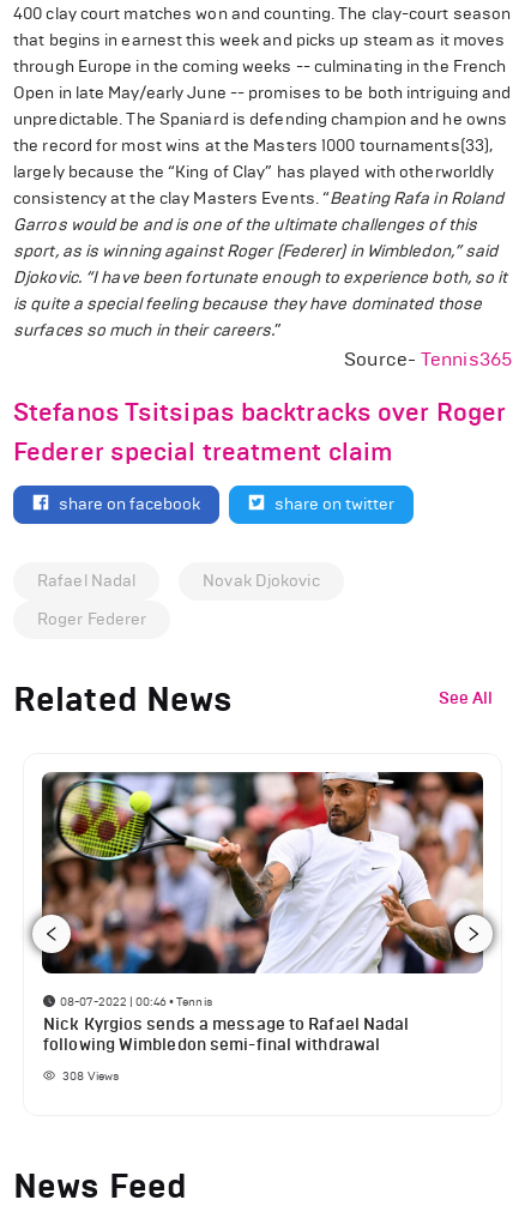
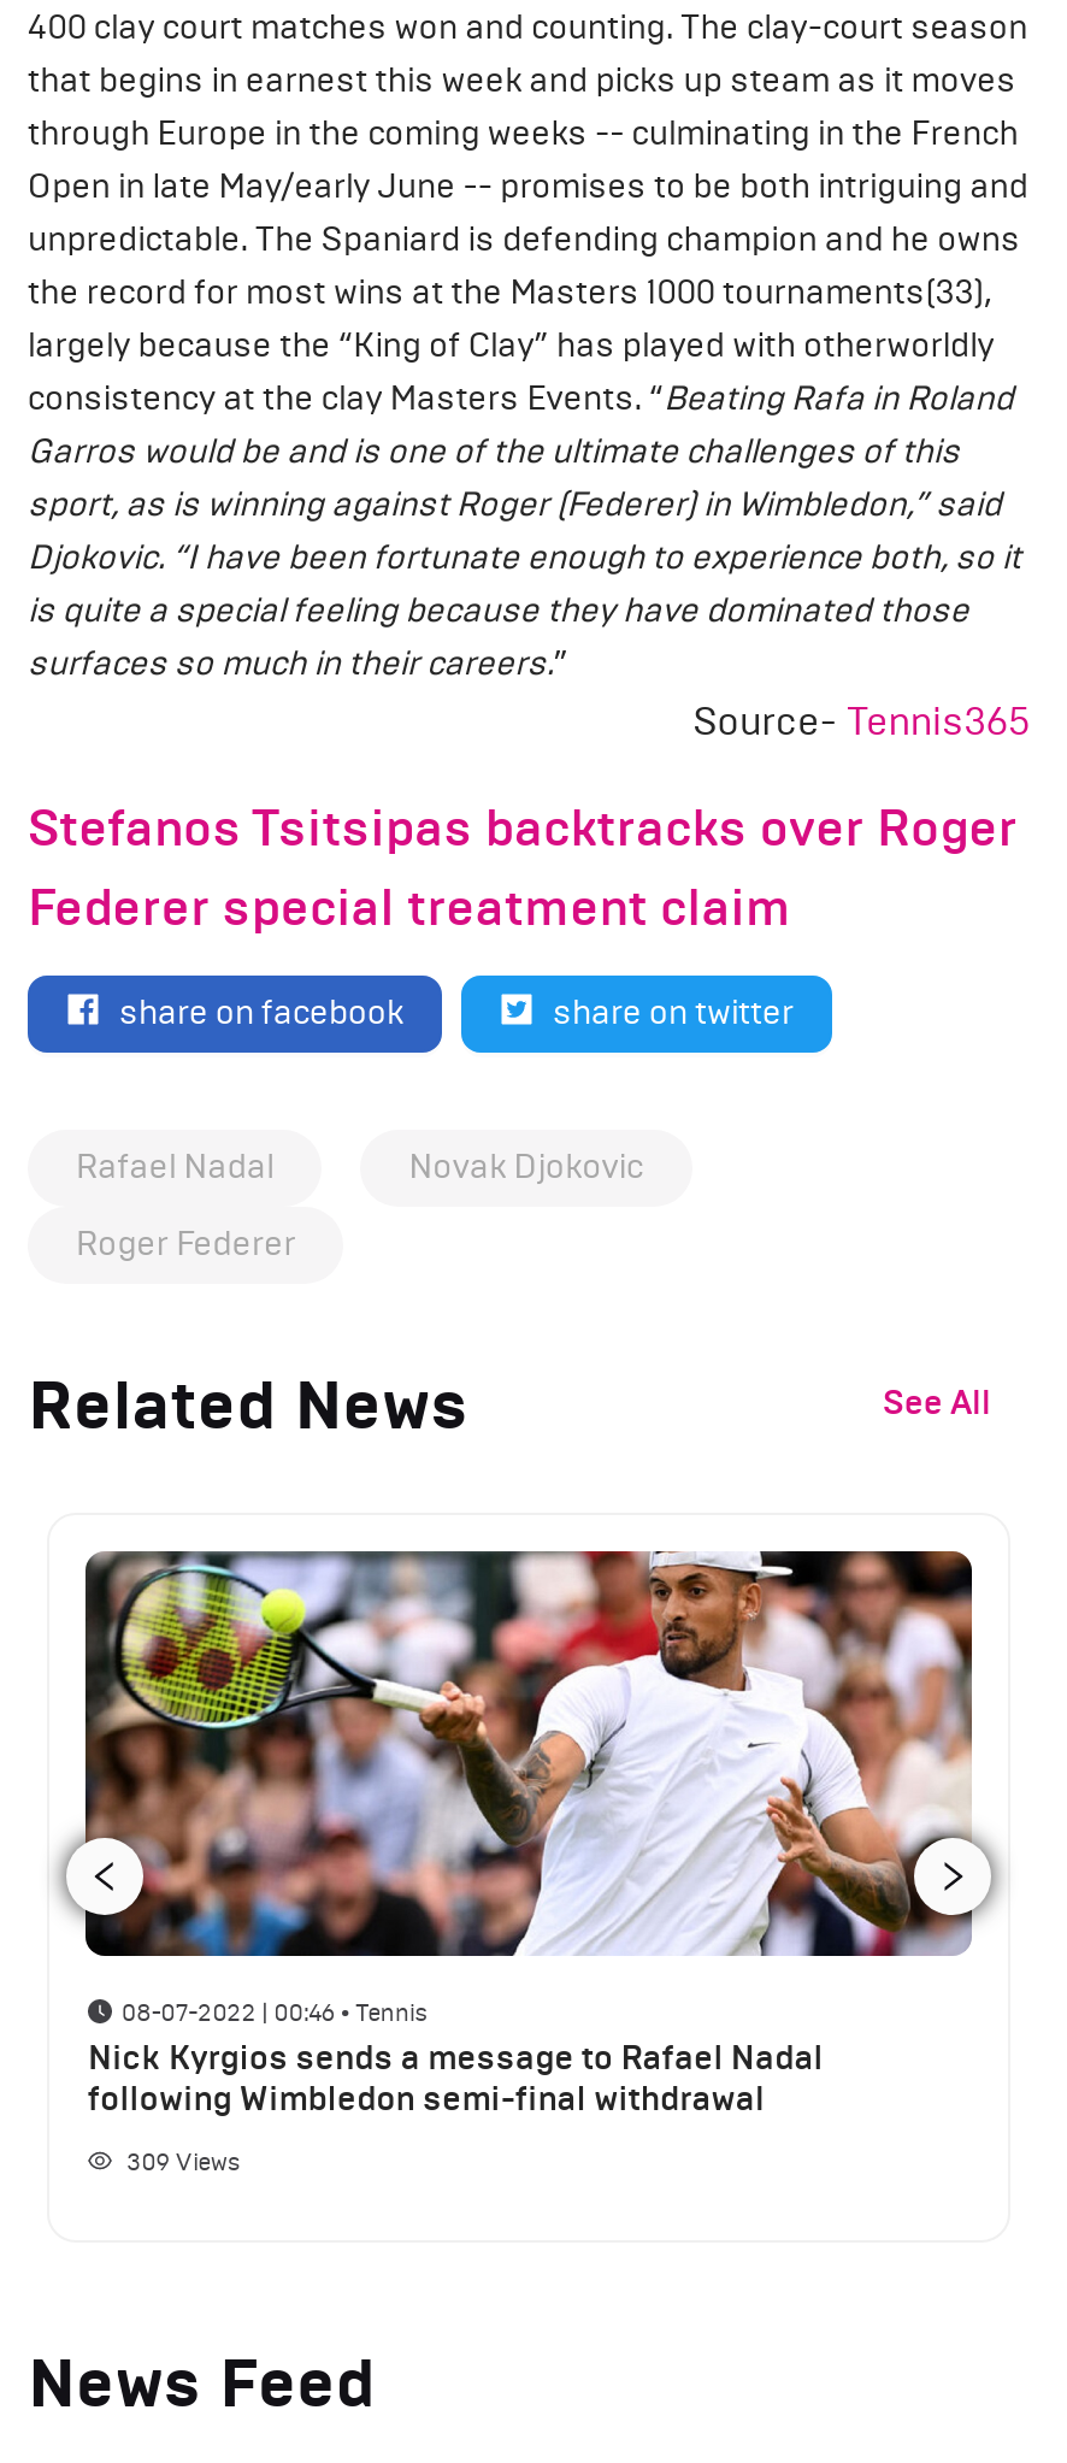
- 308 Views
+ 309 Views
